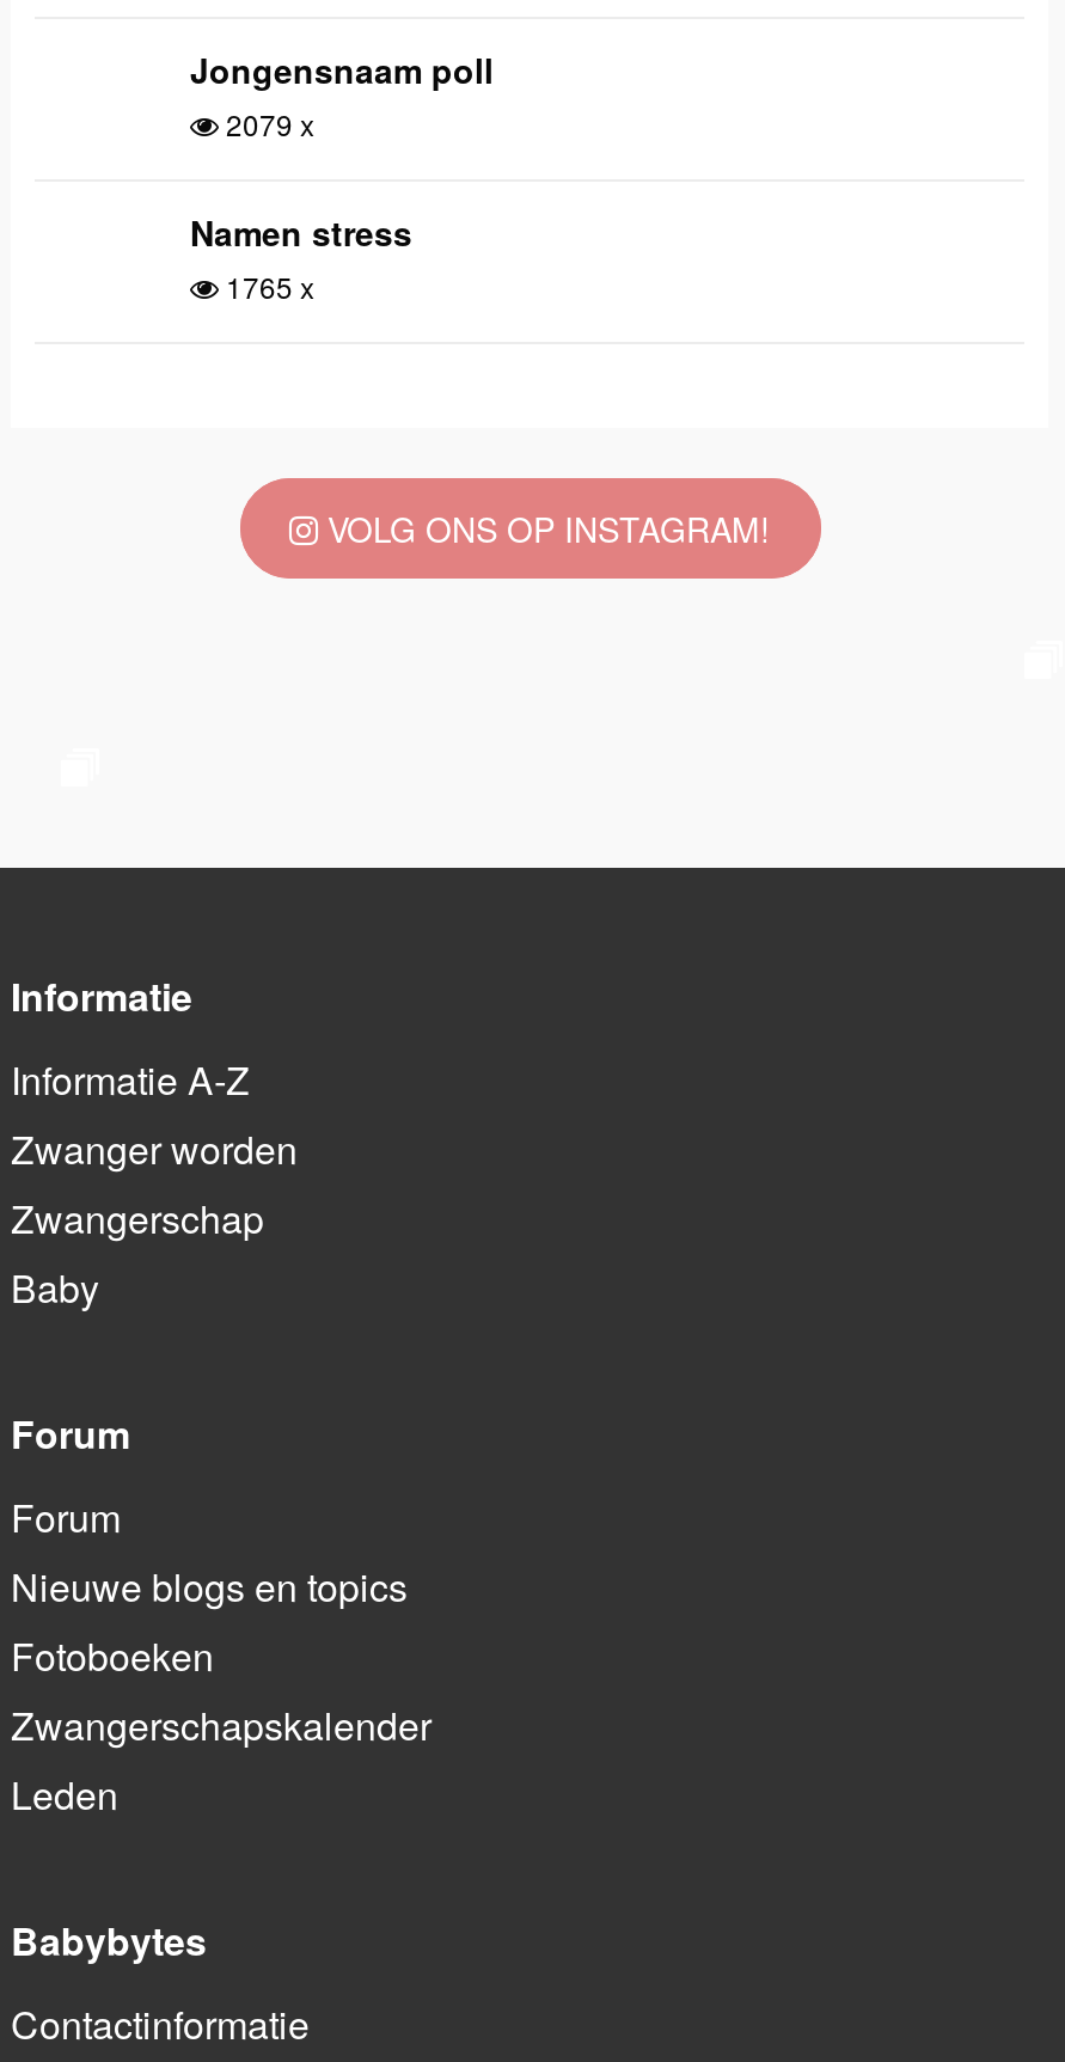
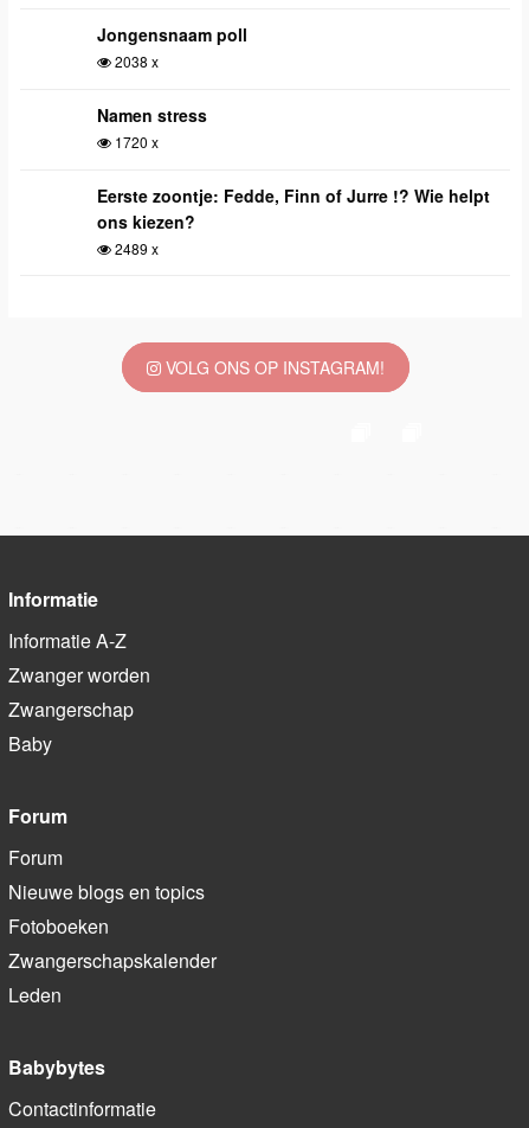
- 2079 x
+ 2038 x

- 1765 x
+ 1720 x
+ Eerste zoontje: Fedde, Finn of Jurre !? Wie helpt
+ ons kiezen?
+ 2489 x
